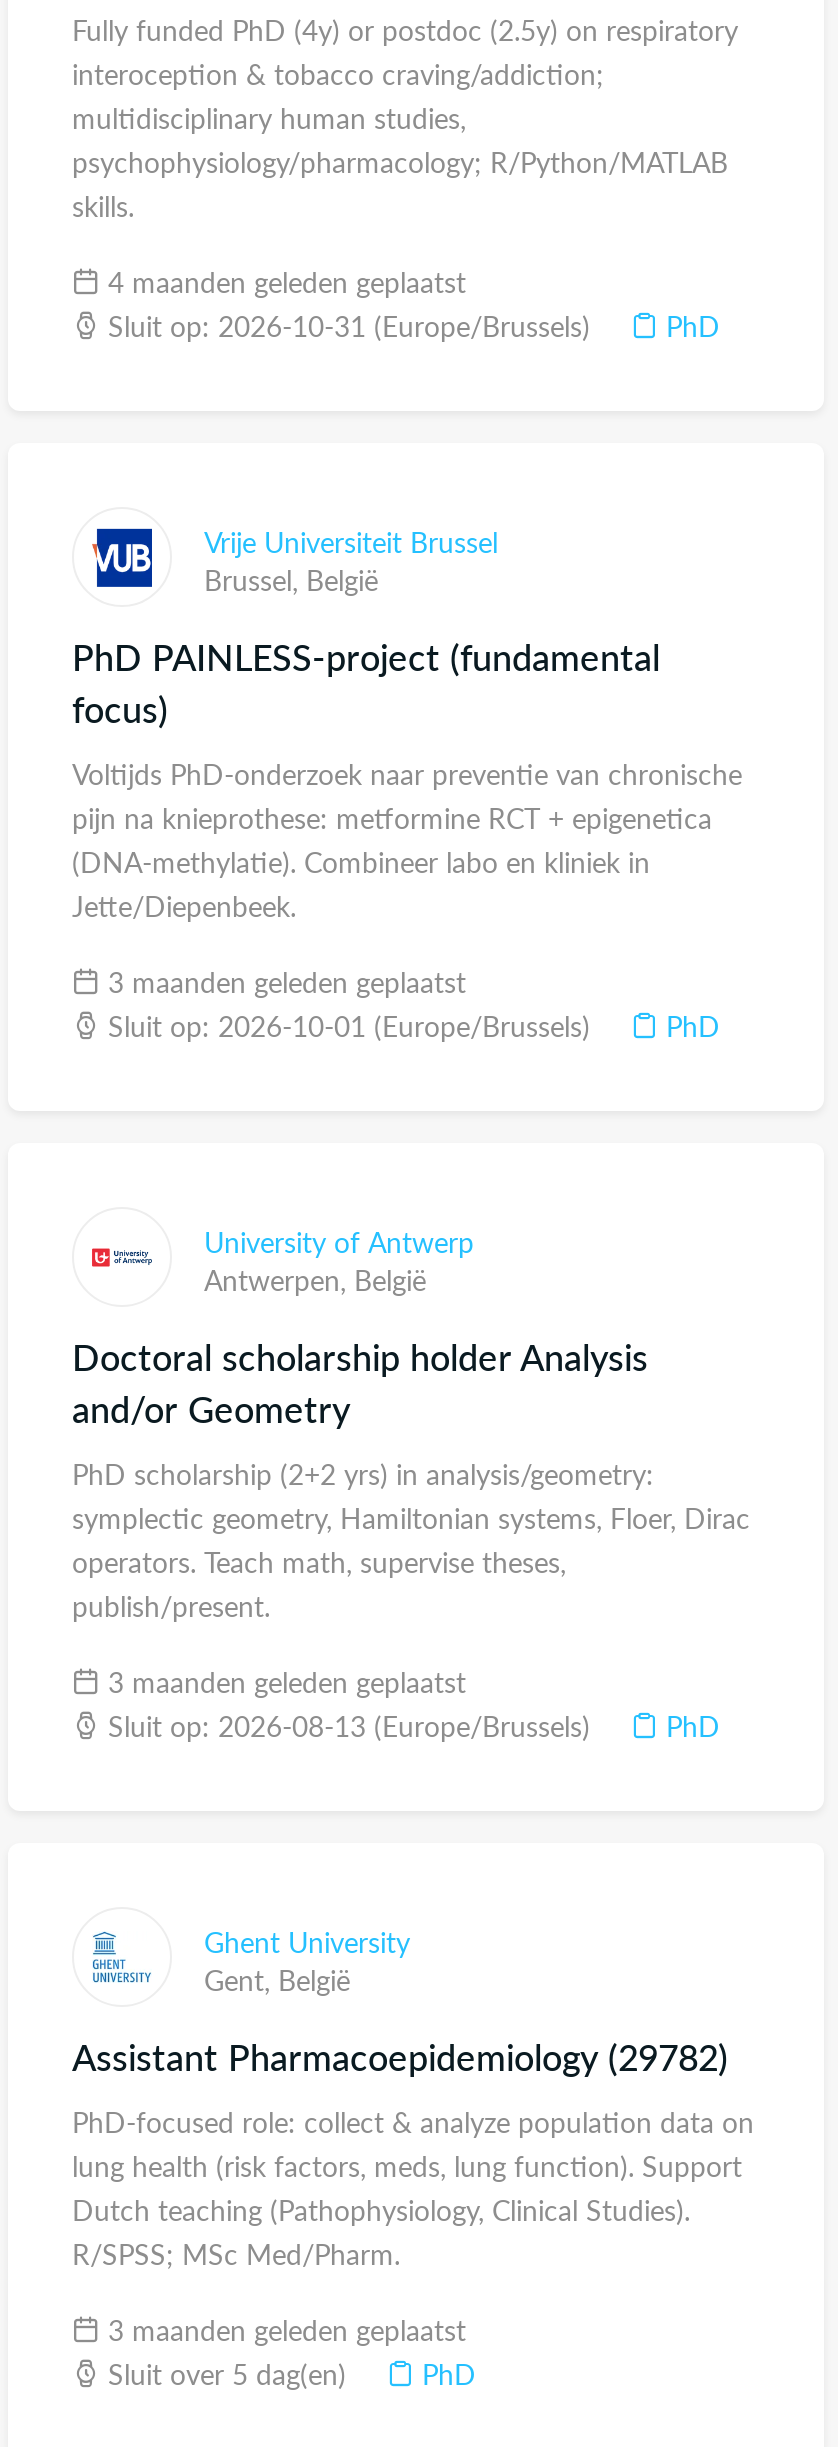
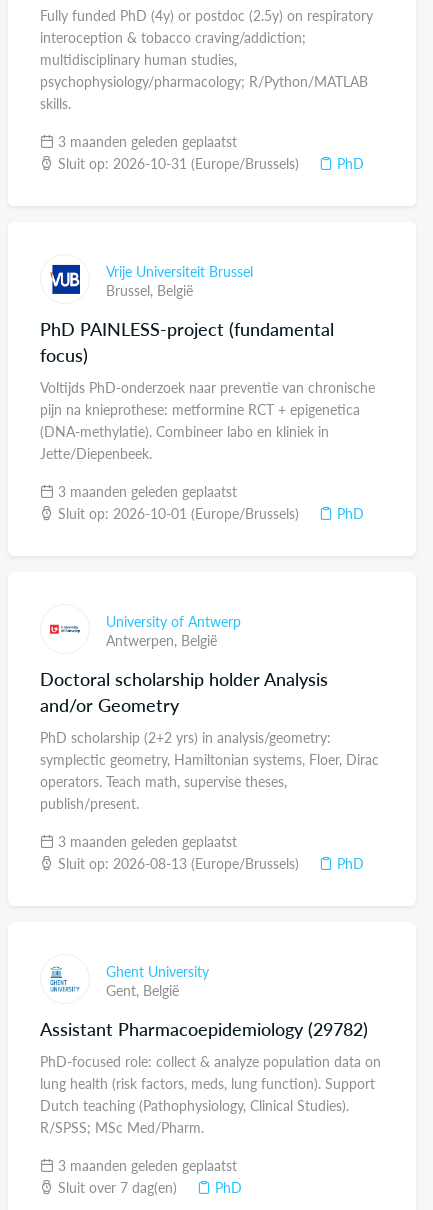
- 4 maanden geleden geplaatst
+ 3 maanden geleden geplaatst

- Sluit over 5 dag(en)
+ Sluit over 7 dag(en)
